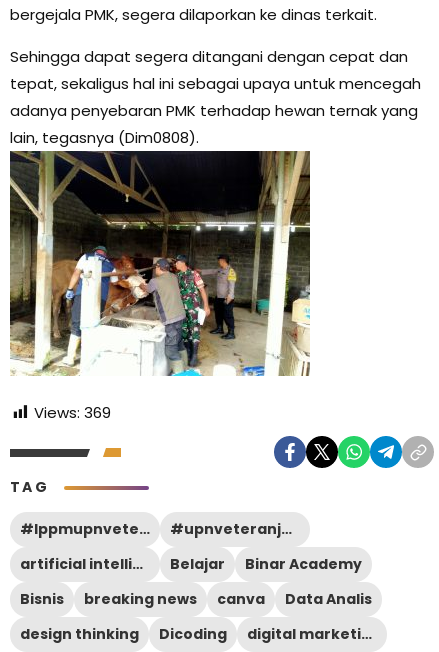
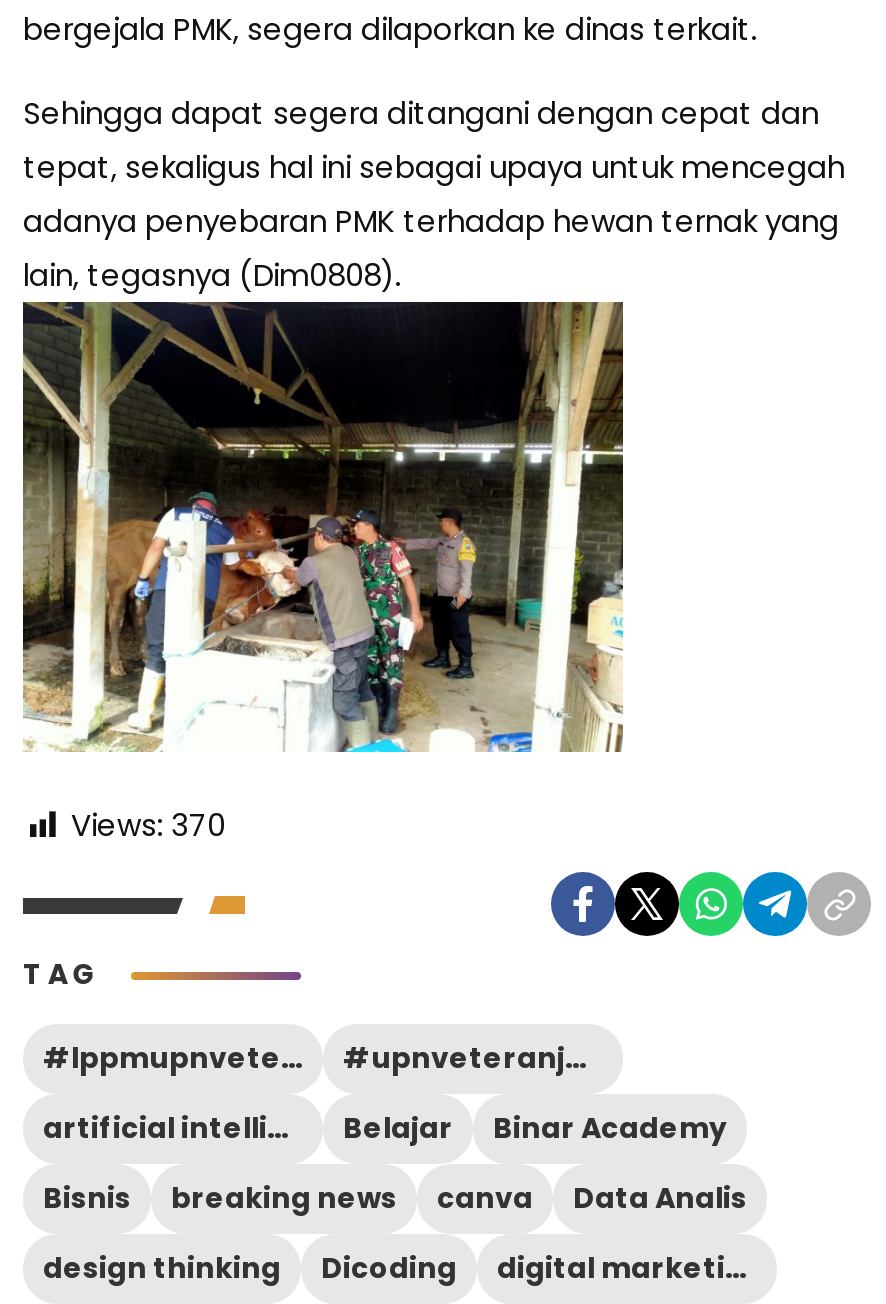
- Views: 369
+ Views: 370
